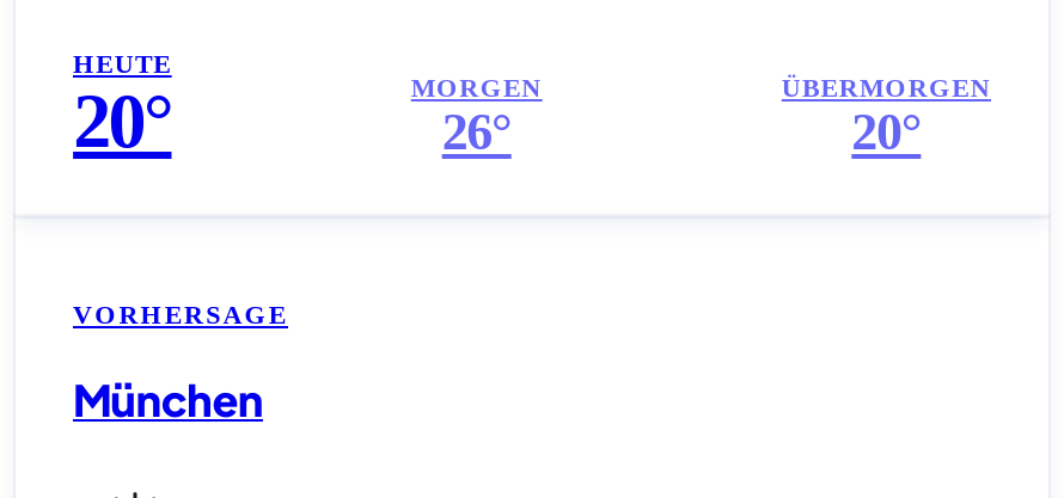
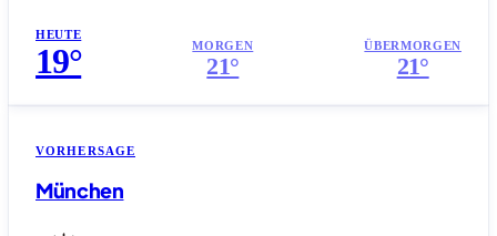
- 20°
+ 19°

- 26°
+ 21°

- 20°
+ 21°
